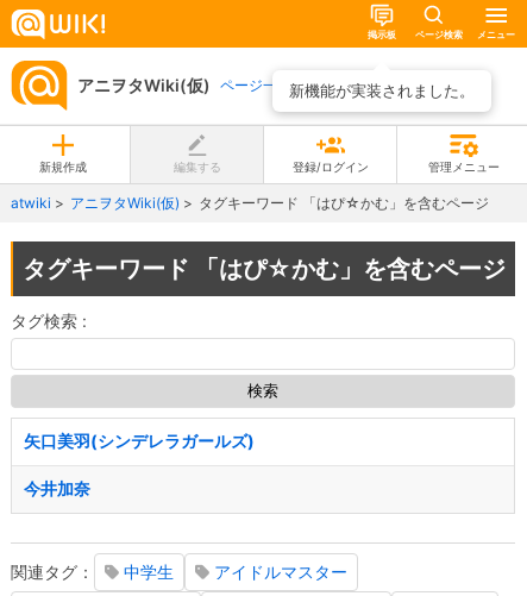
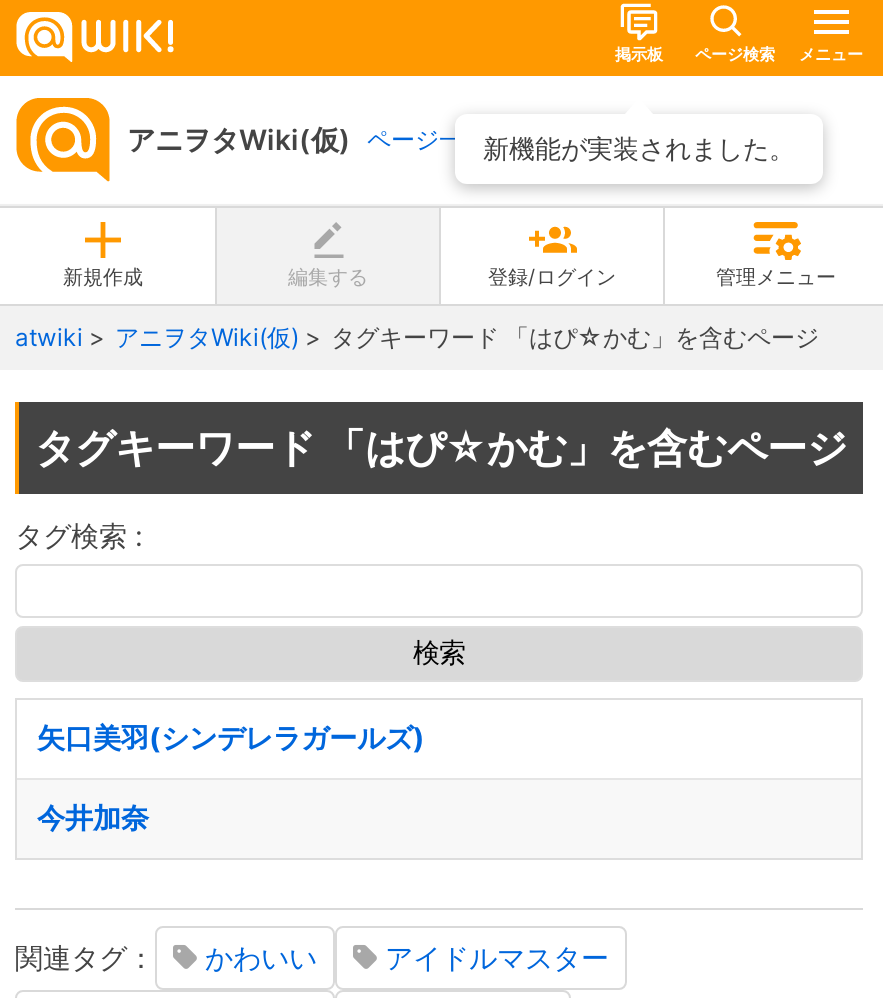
- 中学生
+ かわいい
